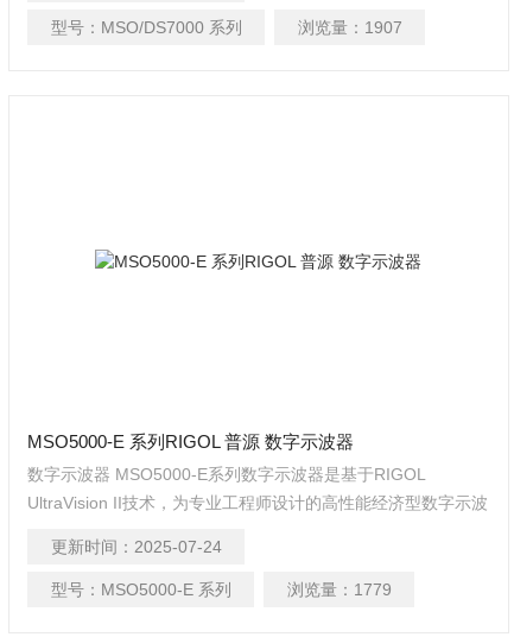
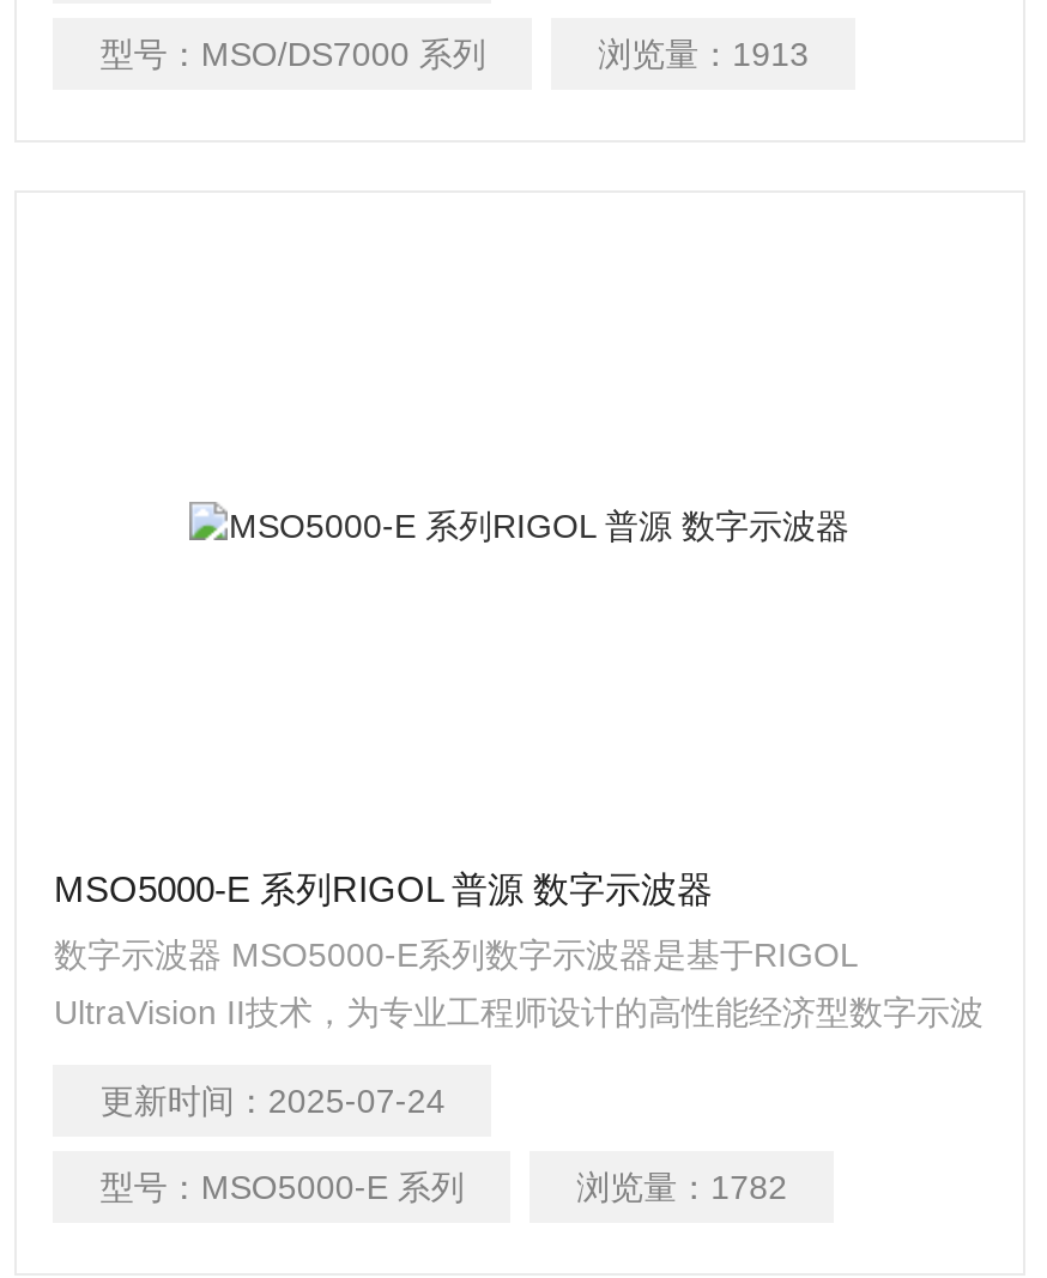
- 浏览量：1907
+ 浏览量：1913

- 浏览量：1779
+ 浏览量：1782
